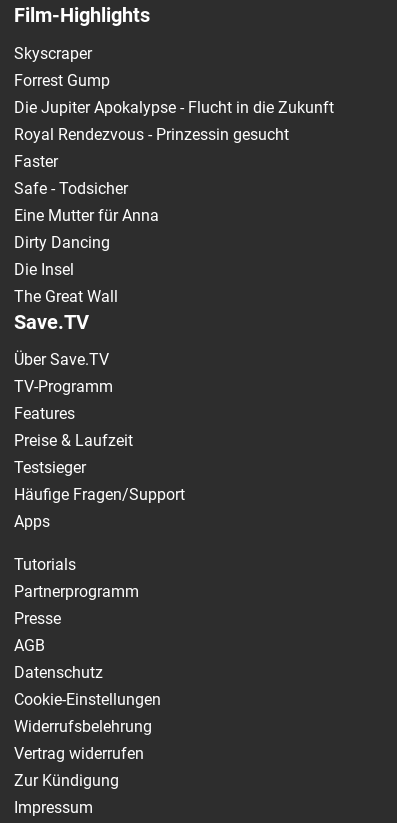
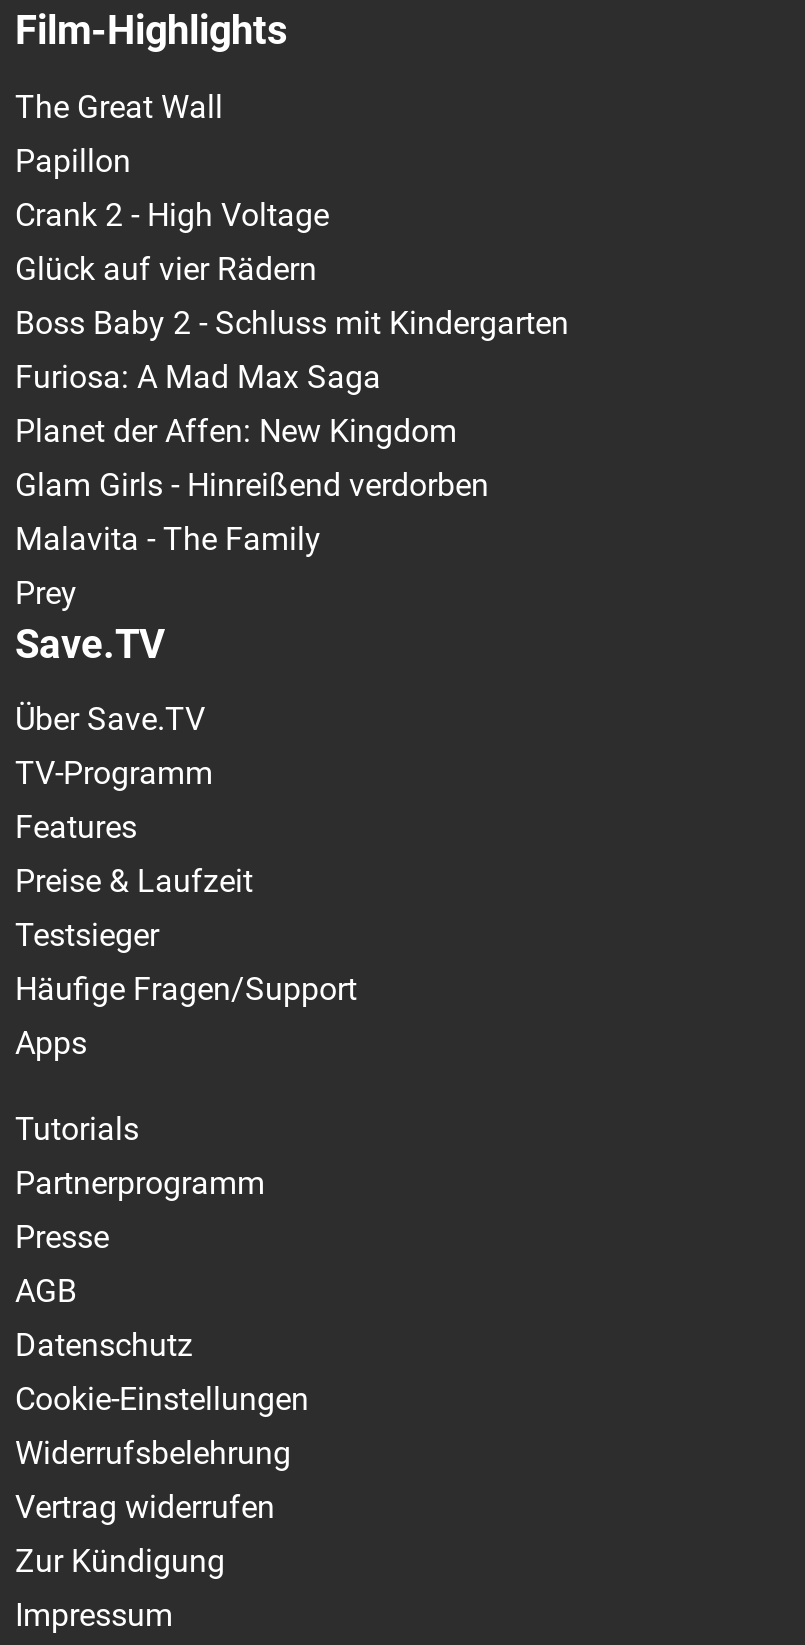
- Skyscraper
- Forrest Gump
- Die Jupiter Apokalypse - Flucht in die Zukunft
- Royal Rendezvous - Prinzessin gesucht
- Faster
- Safe - Todsicher
- Eine Mutter für Anna
- Dirty Dancing
- Die Insel

moved up: The Great Wall

+ Papillon
+ Crank 2 - High Voltage
+ Glück auf vier Rädern
+ Boss Baby 2 - Schluss mit Kindergarten
+ Furiosa: A Mad Max Saga
+ Planet der Affen: New Kingdom
+ Glam Girls - Hinreißend verdorben
+ Malavita - The Family
+ Prey
